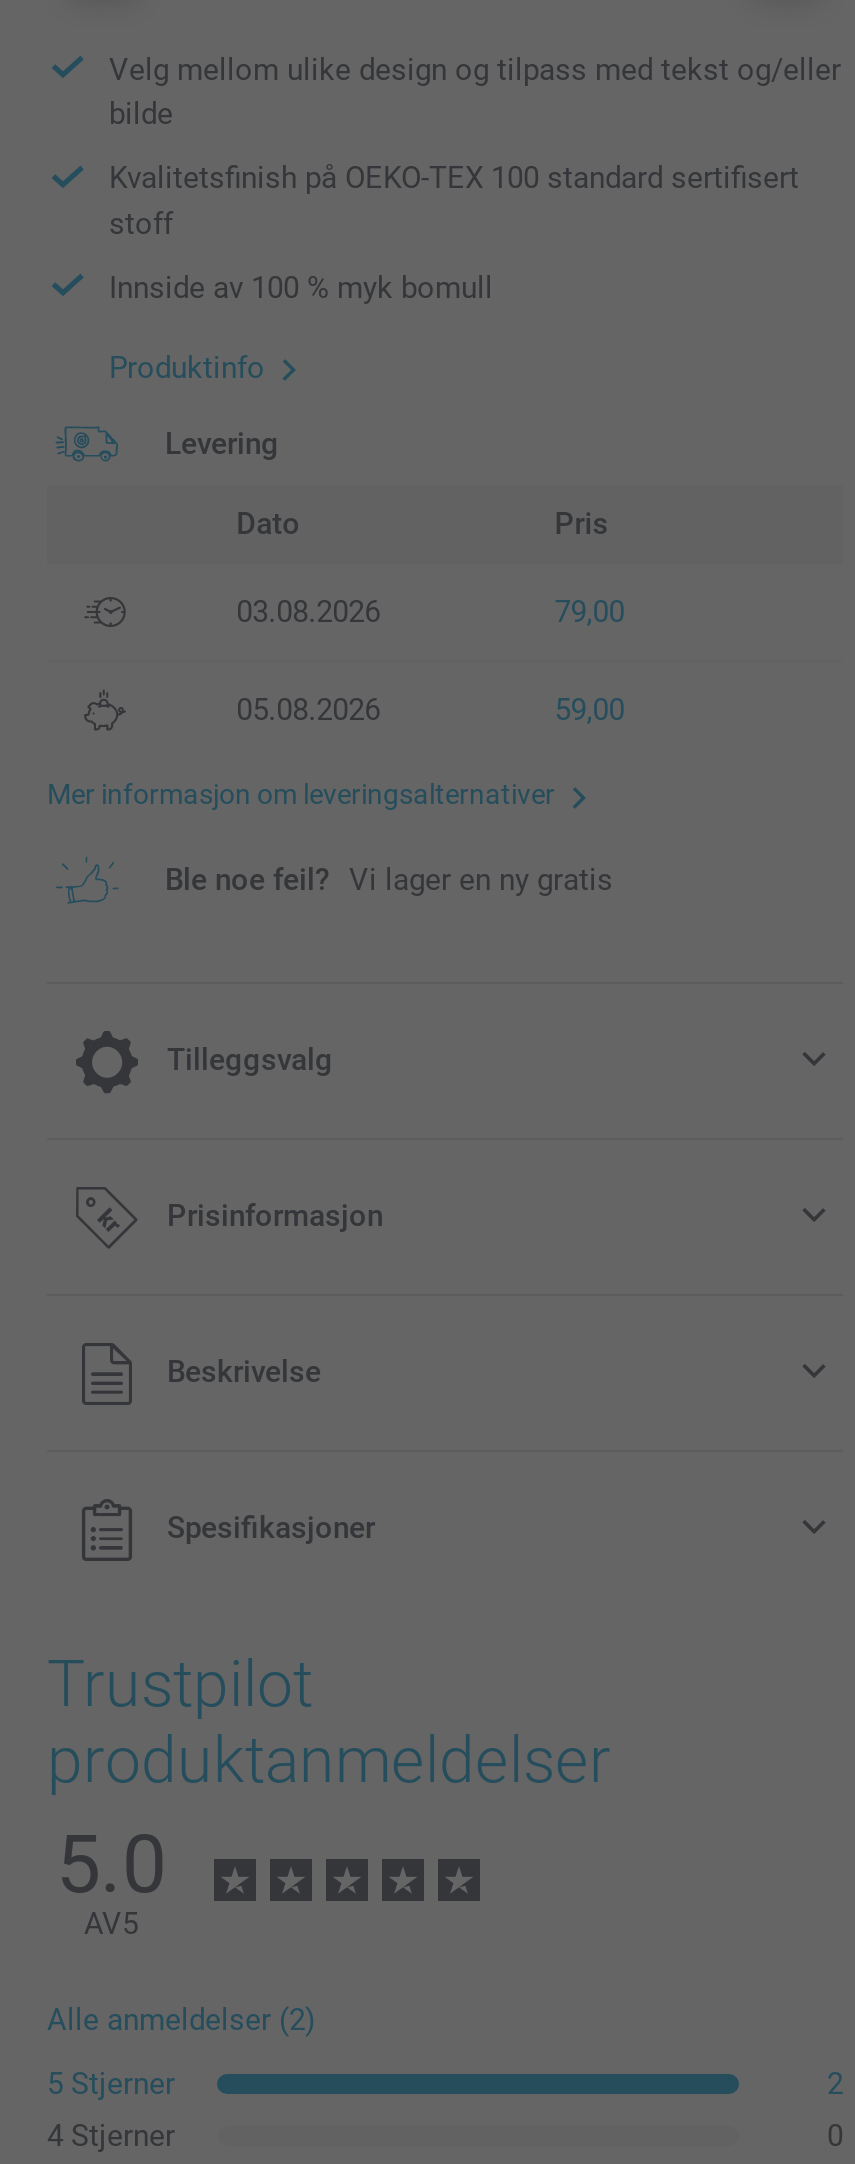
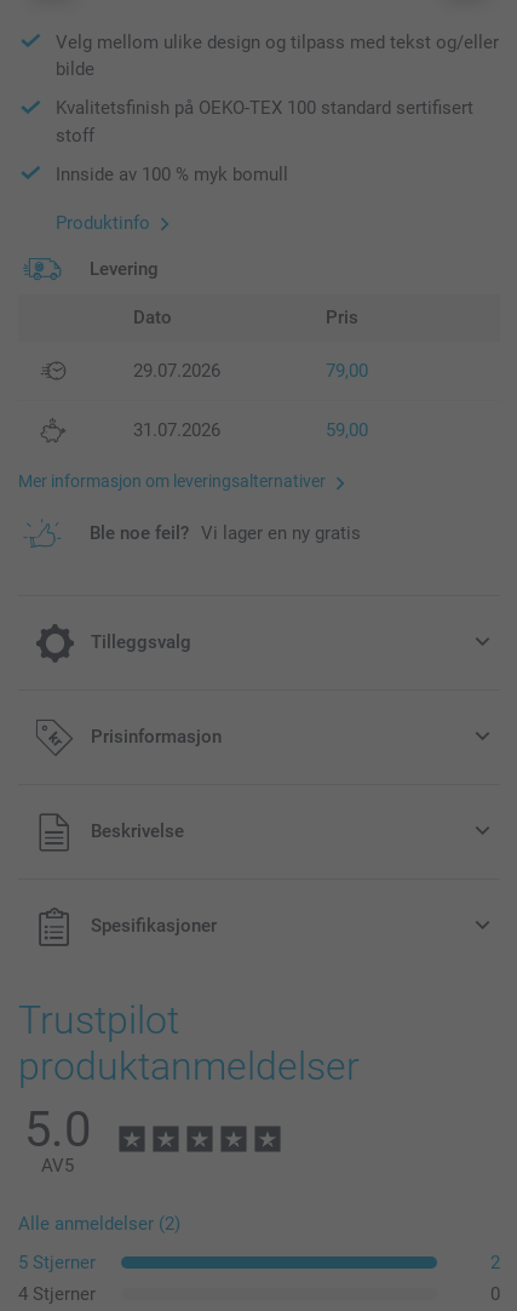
- 03.08.2026
+ 29.07.2026

- 05.08.2026
+ 31.07.2026
